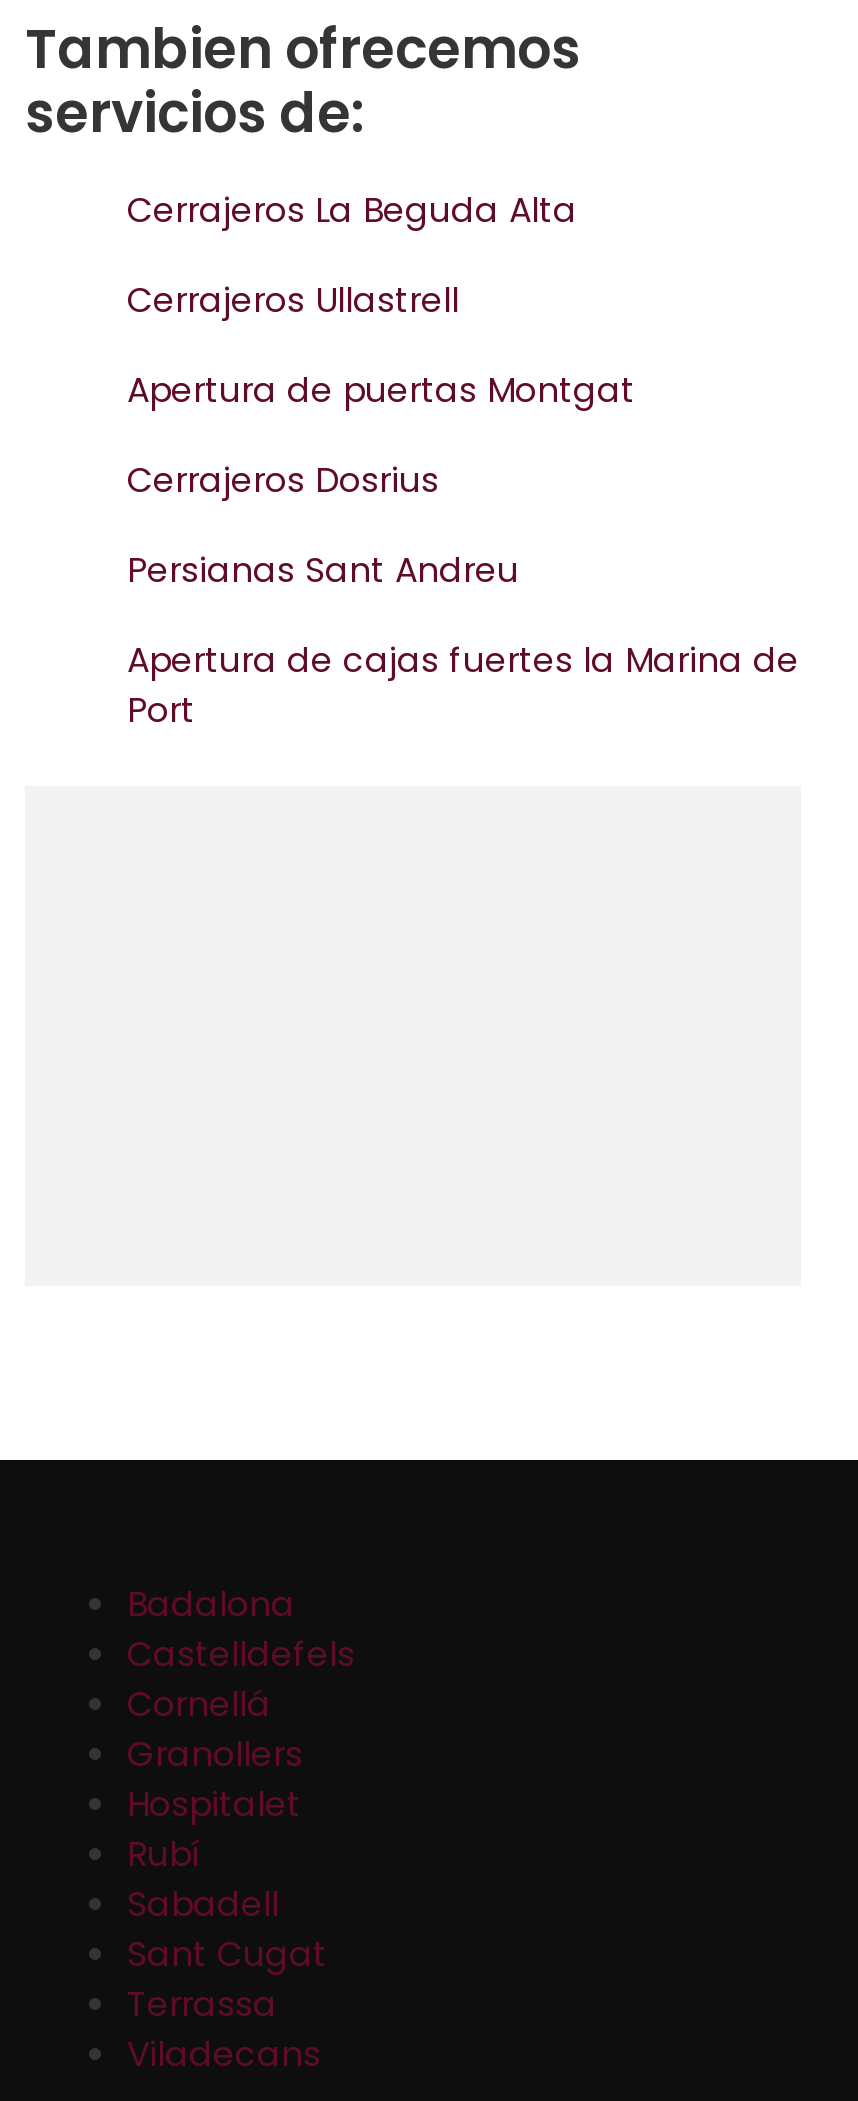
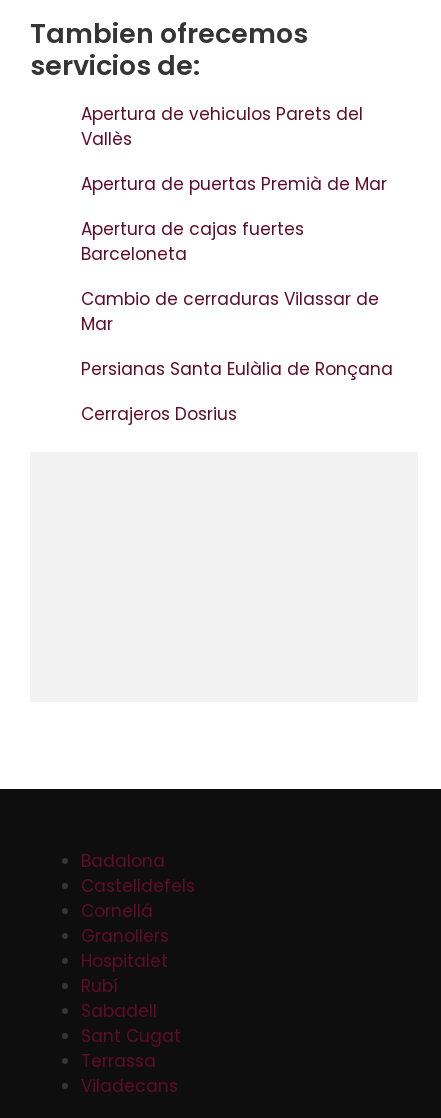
- Cerrajeros La Beguda Alta
- Cerrajeros Ullastrell
- Apertura de puertas Montgat
+ Apertura de vehiculos Parets del
+ Vallès
+ Apertura de puertas Premià de Mar
+ Apertura de cajas fuertes
+ Barceloneta
+ Cambio de cerraduras Vilassar de
+ Mar
+ Persianas Santa Eulàlia de Ronçana

moved down: Cerrajeros Dosrius

- Persianas Sant Andreu
- Apertura de cajas fuertes la Marina de
- Port
